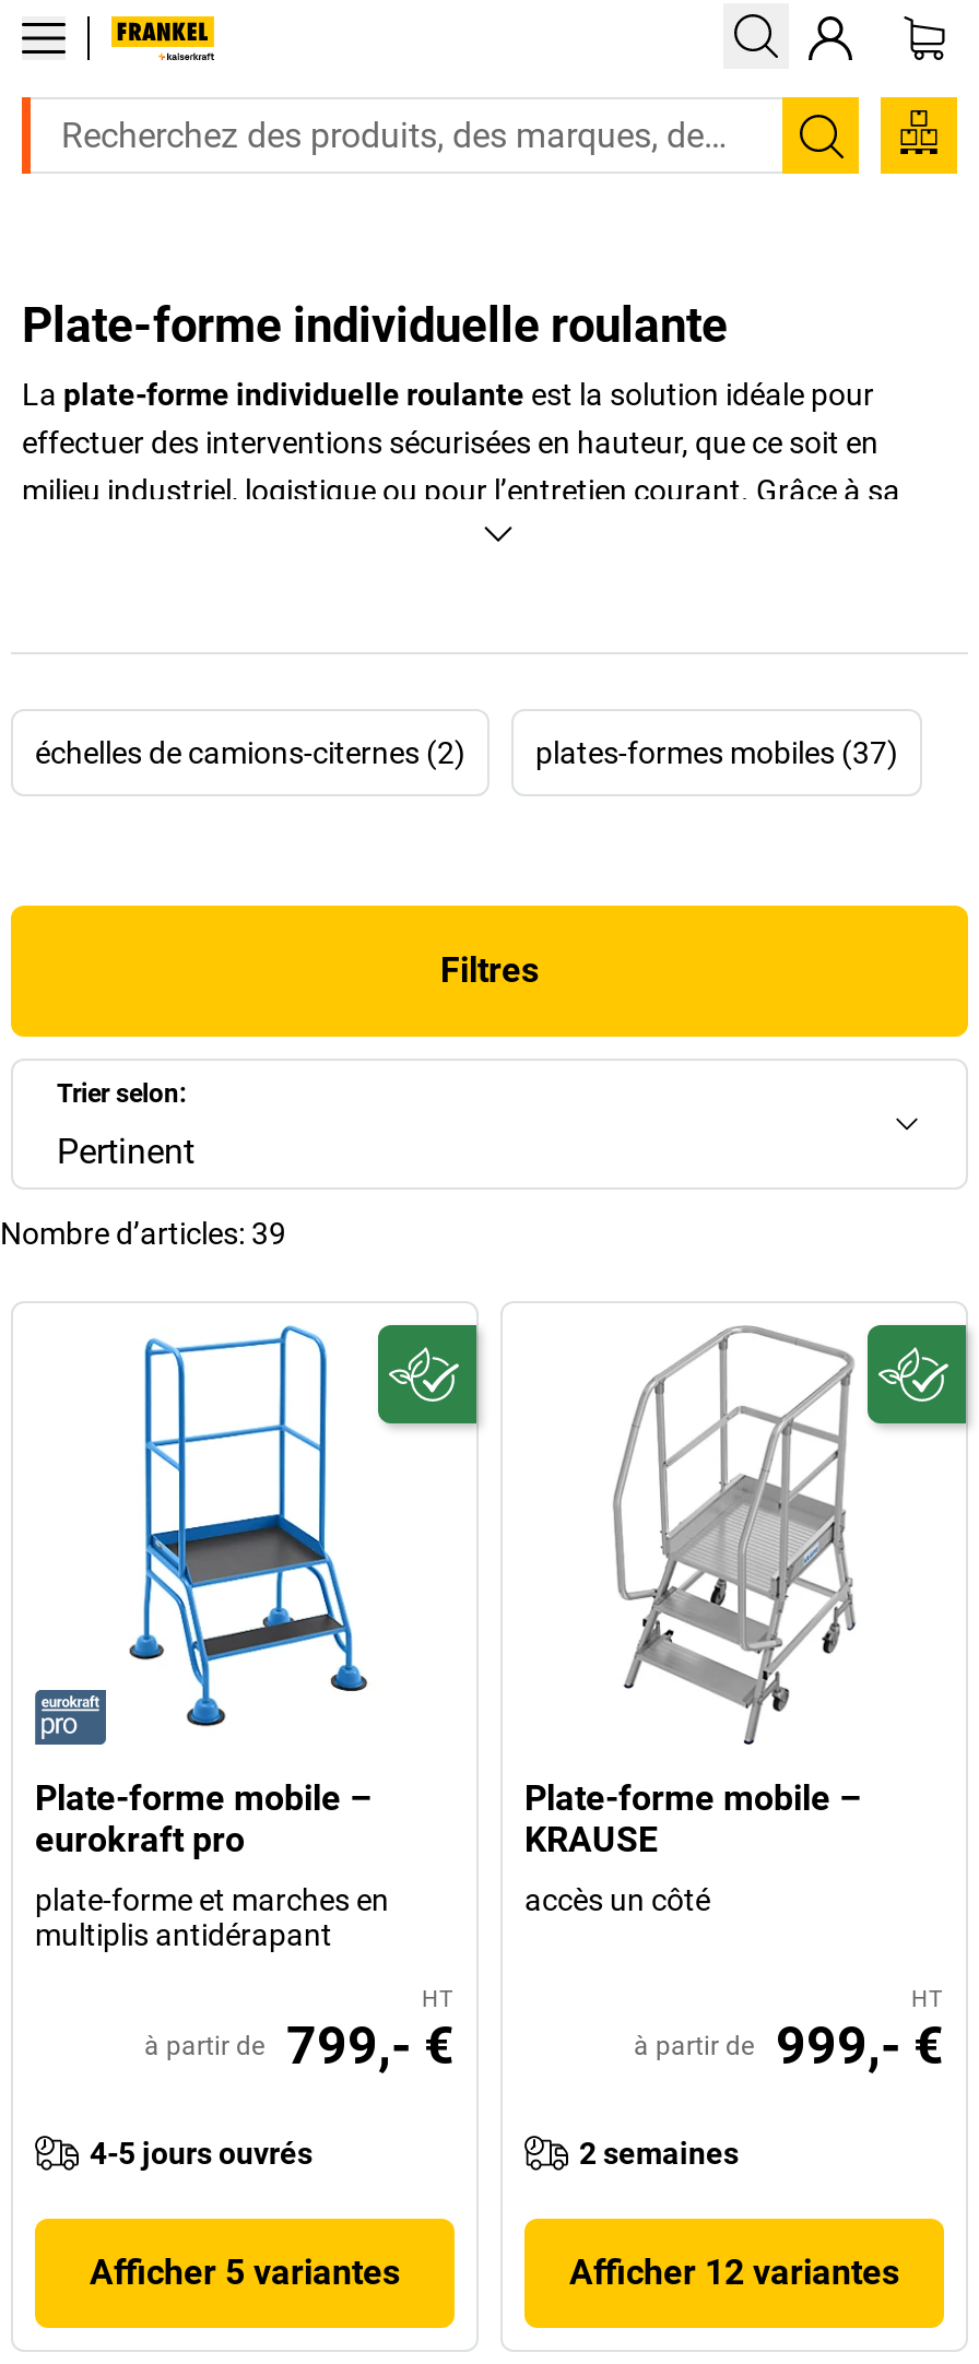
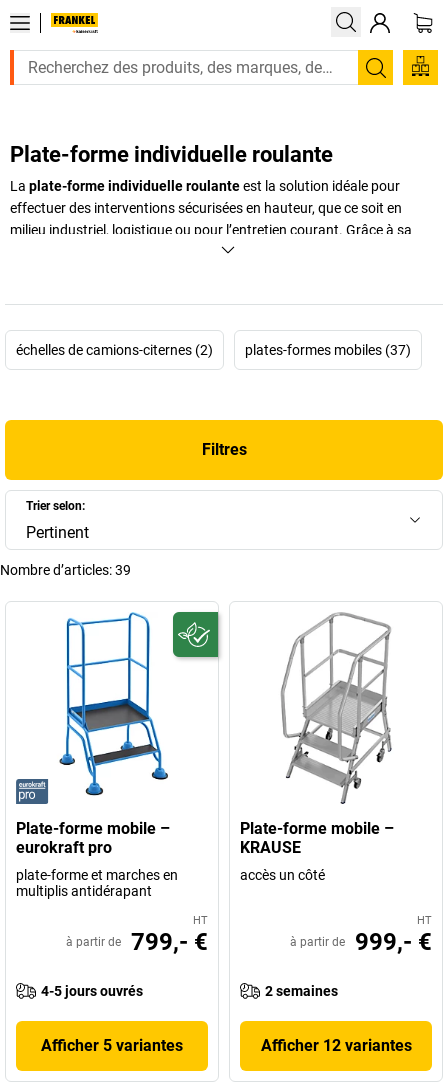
- [image]
